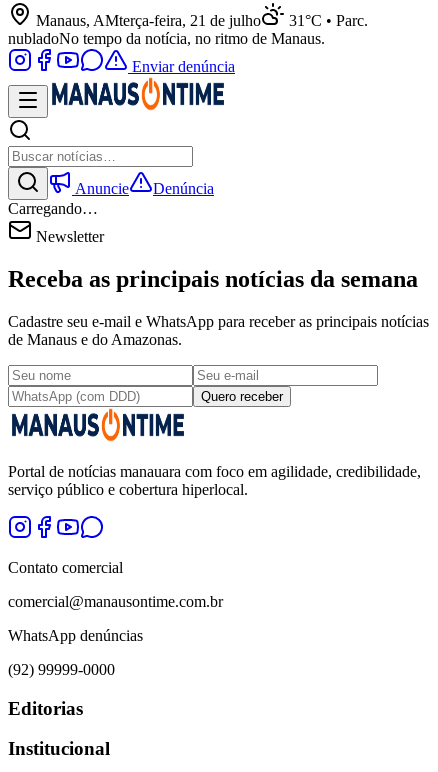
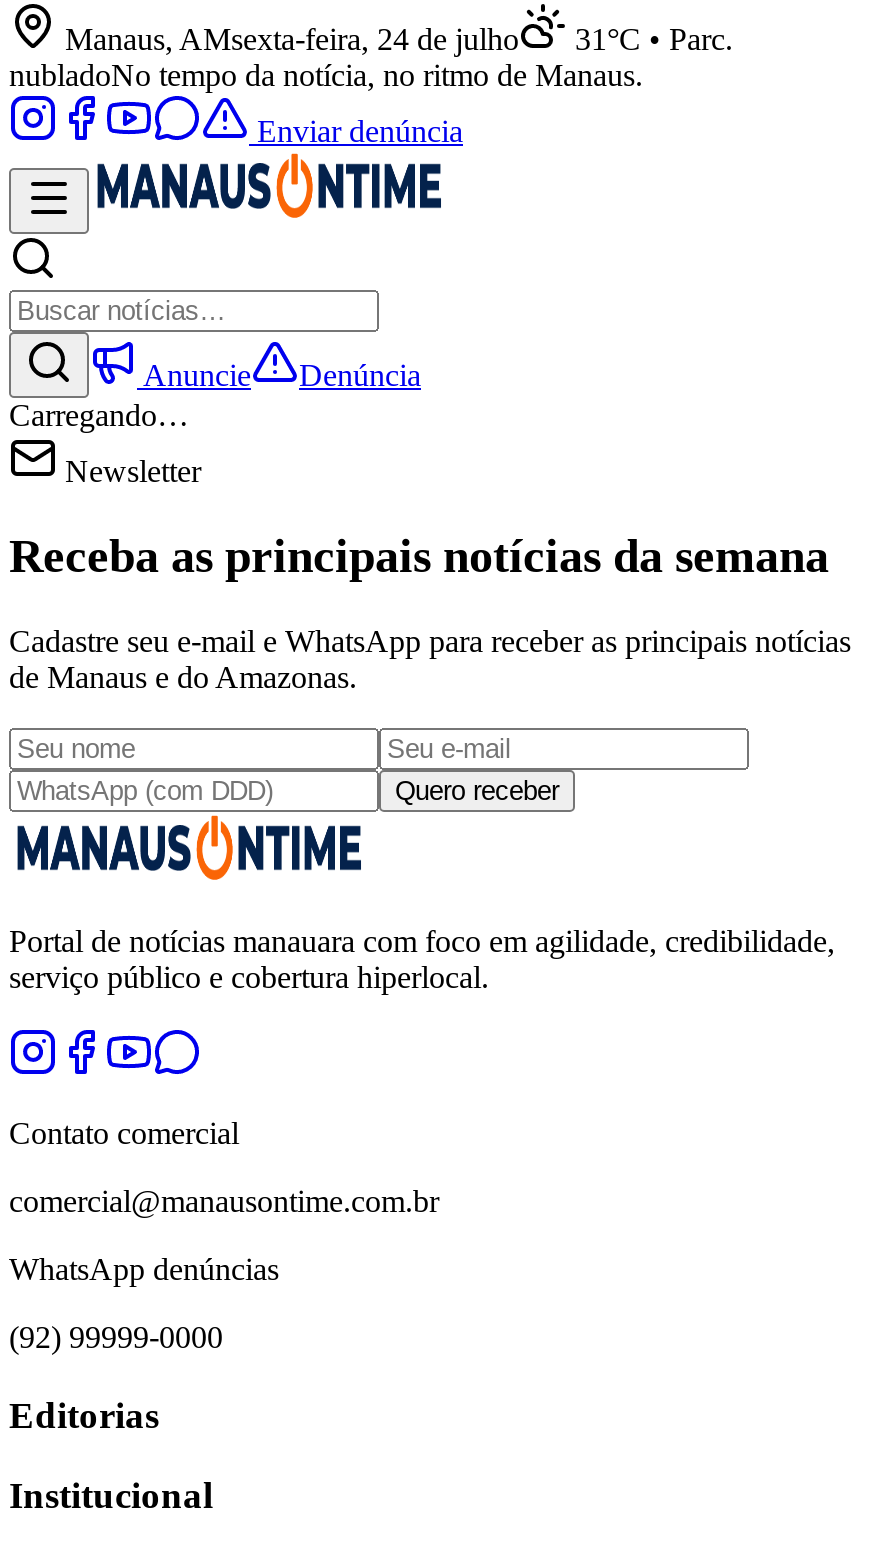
- Manaus, AMterça-feira, 21 de julho
+ Manaus, AMsexta-feira, 24 de julho
